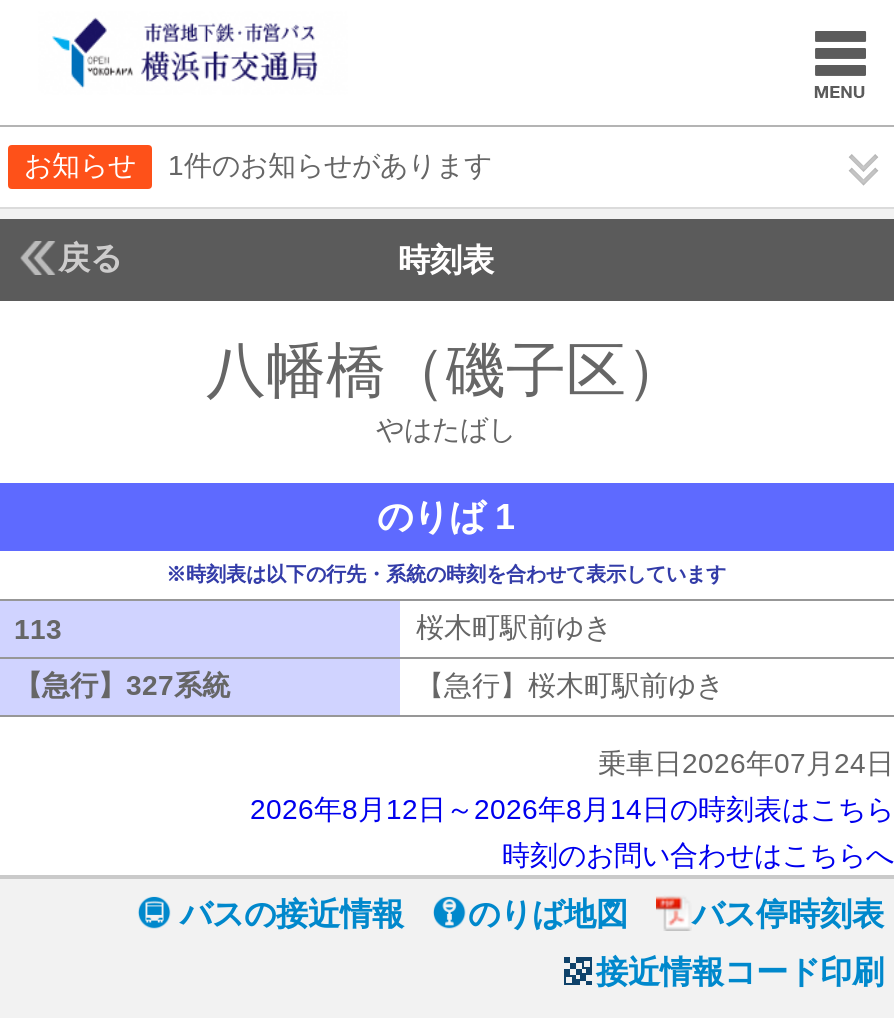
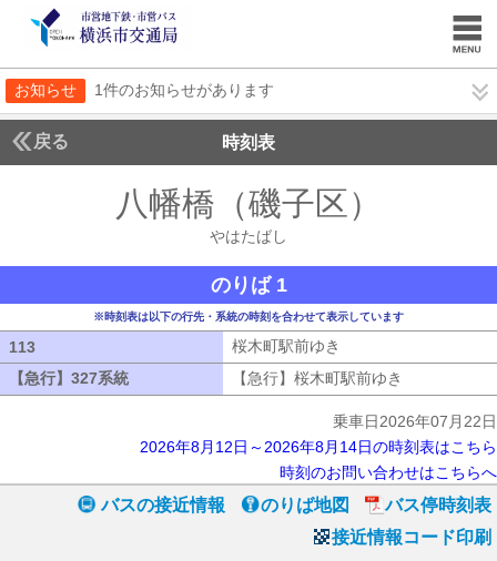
- 乗車日2026年07月24日
+ 乗車日2026年07月22日
